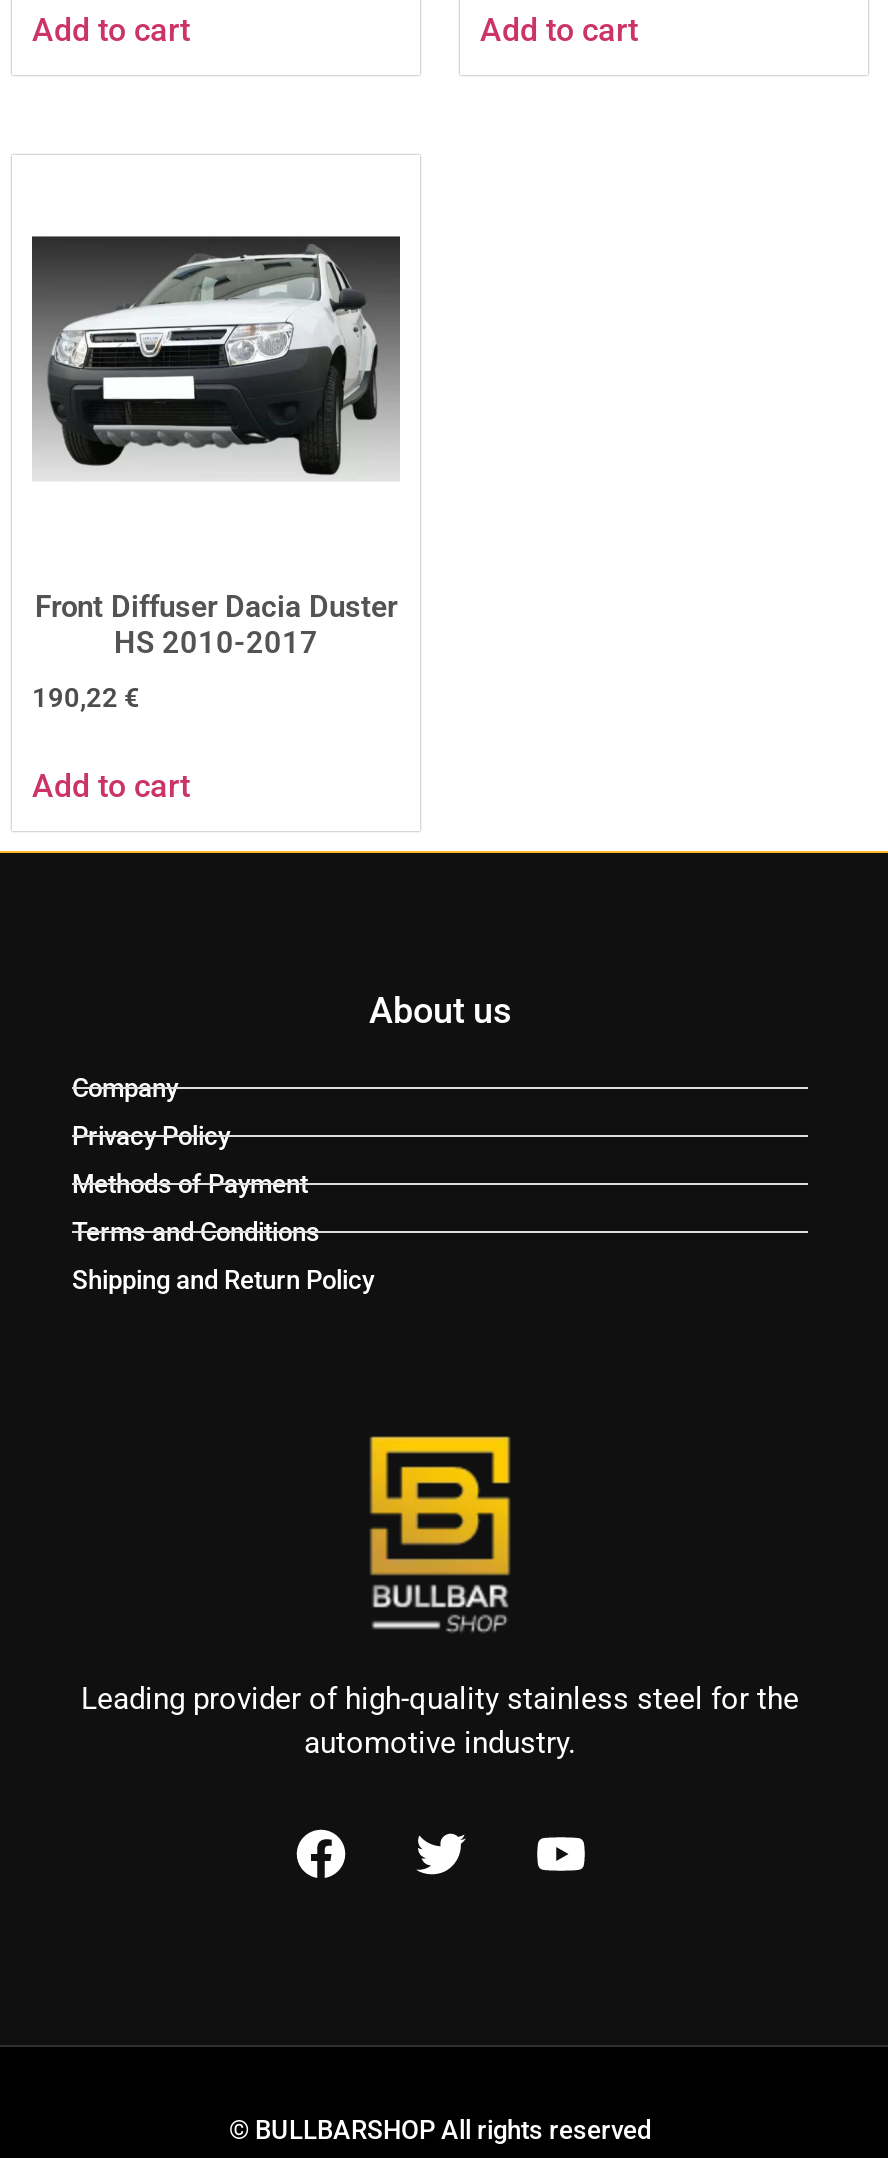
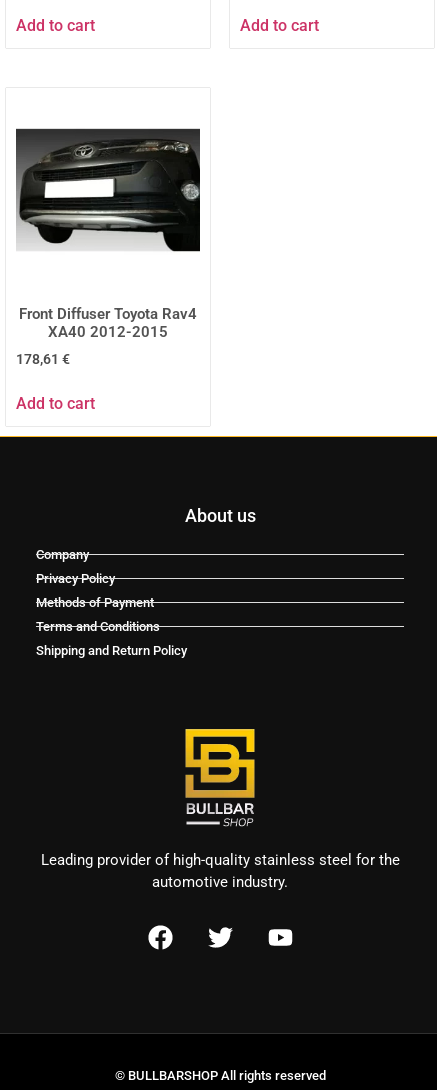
- [image]
+ [image]

- Front Diffuser Dacia Duster
- HS 2010-2017
+ Front Diffuser Toyota Rav4
+ XA40 2012-2015

- 190,22 €
+ 178,61 €
